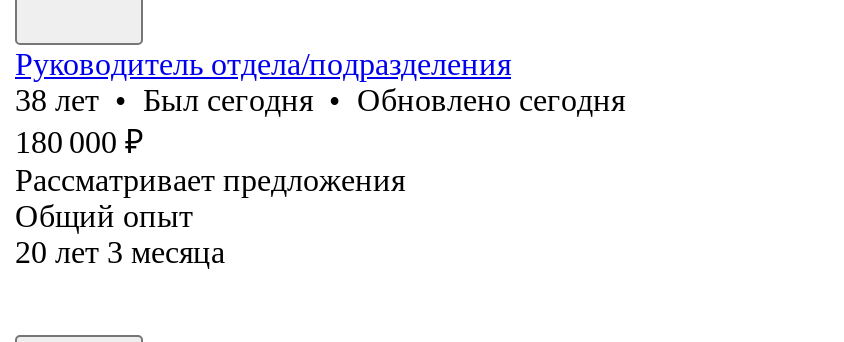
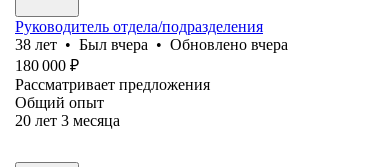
- 38 лет • Был сегодня • Обновлено сегодня
+ 38 лет • Был вчера • Обновлено вчера
